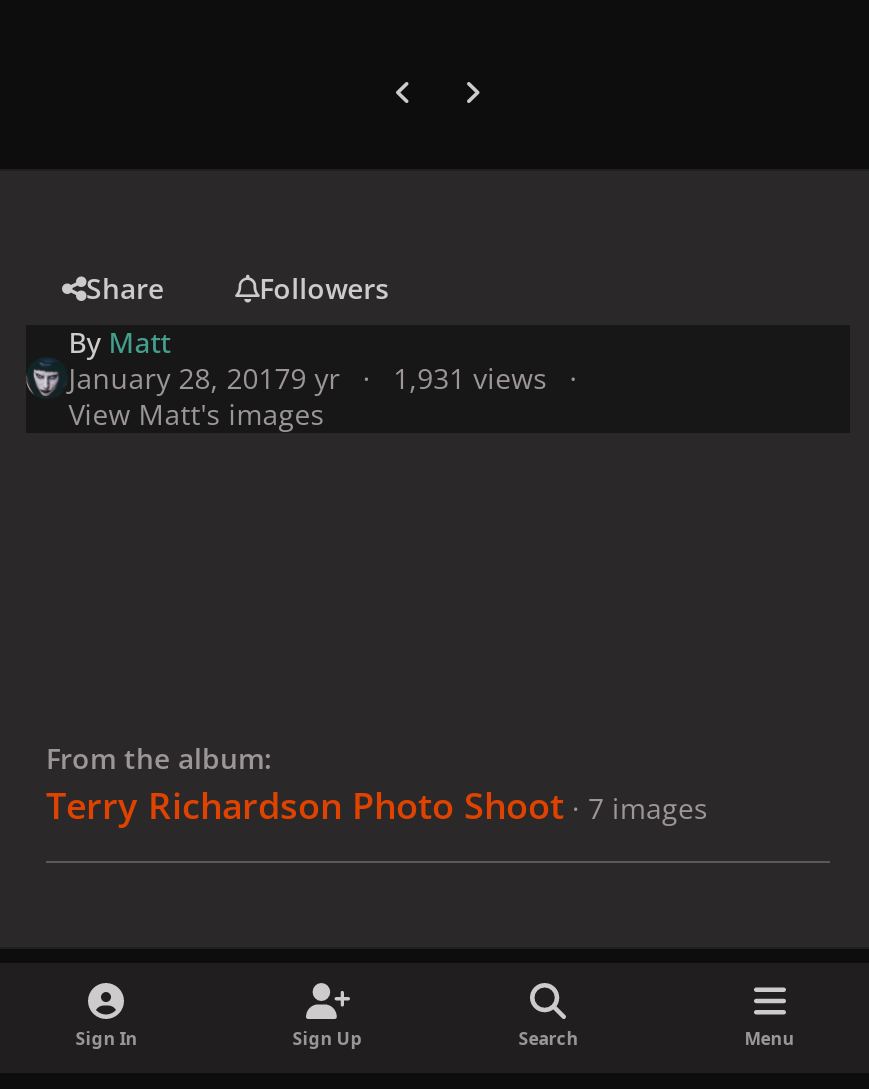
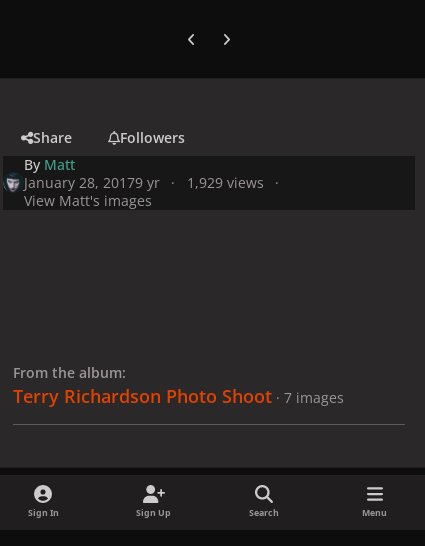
- January 28, 20179 yr 1,931 views
+ January 28, 20179 yr 1,929 views
